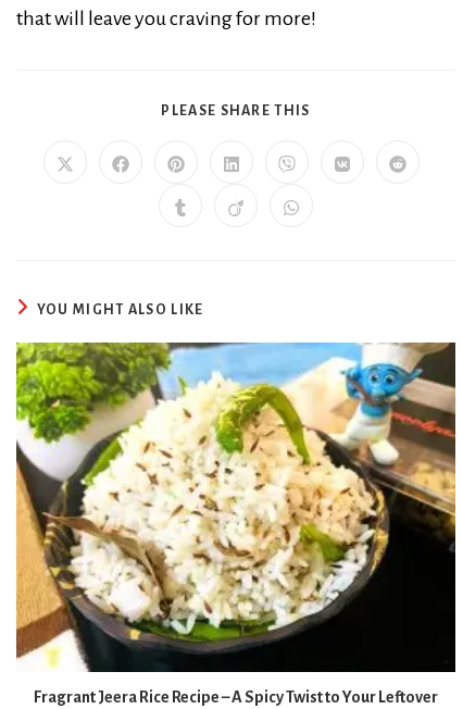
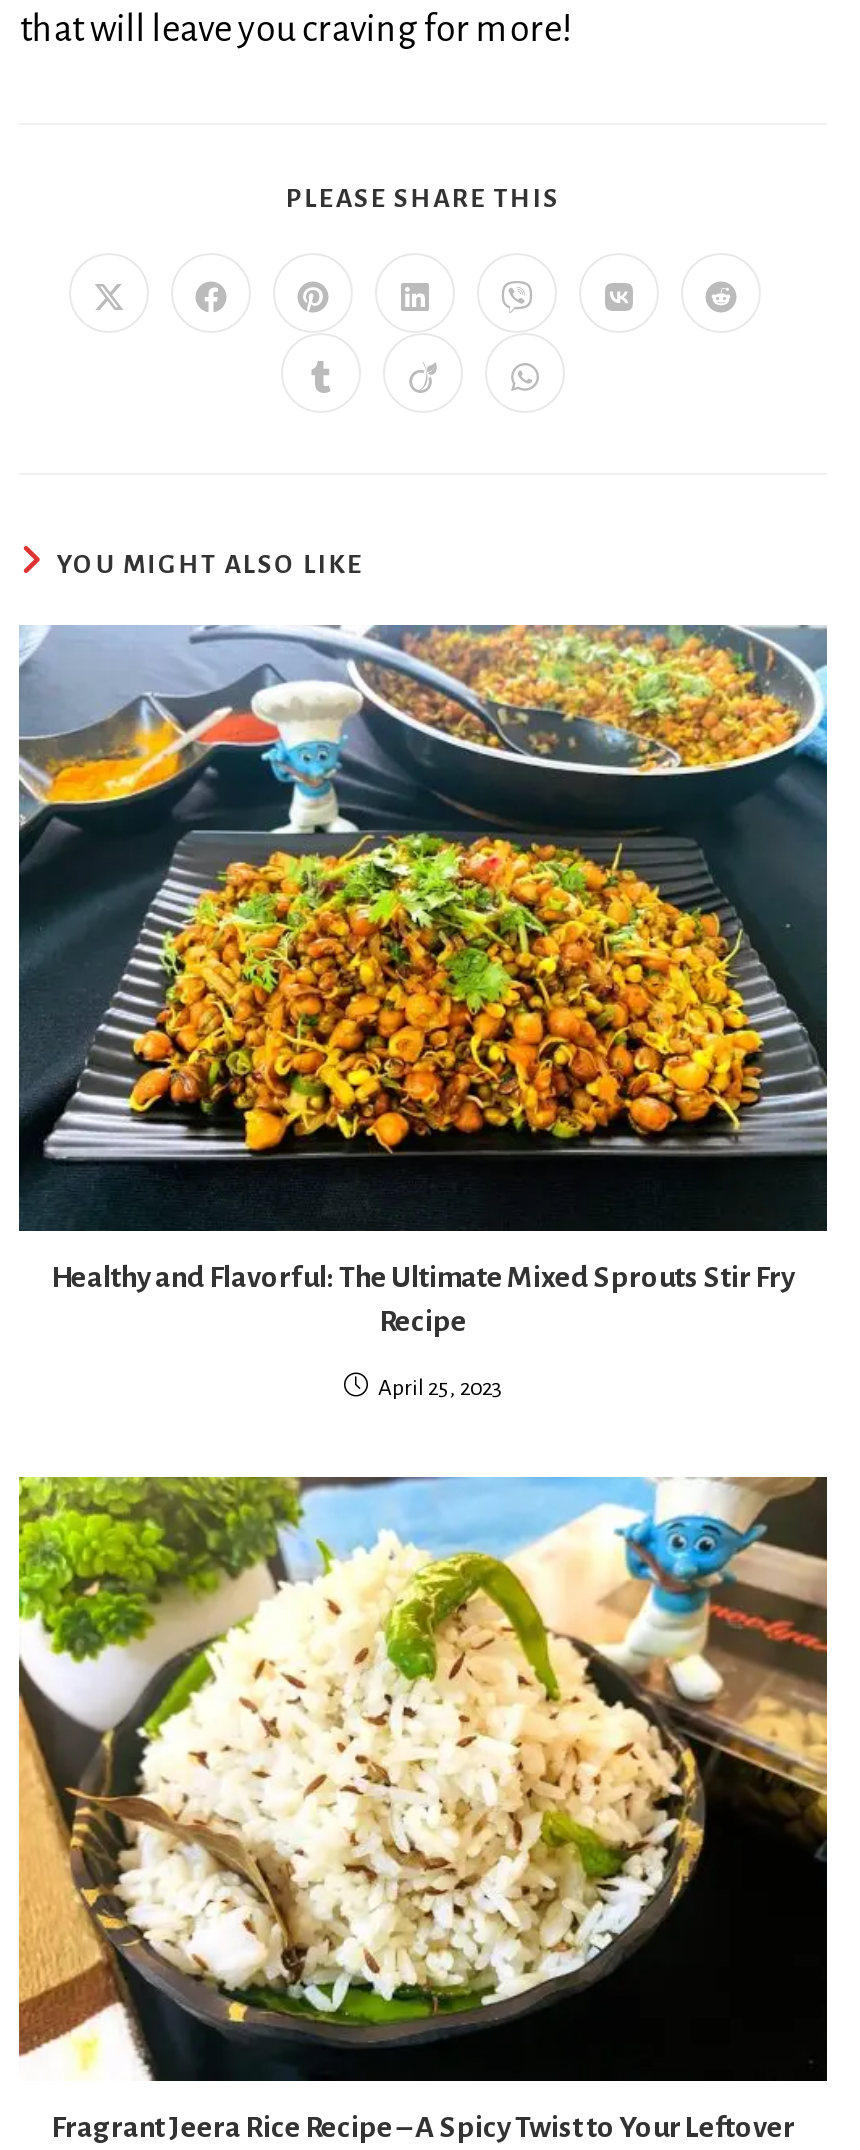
+ [image]
+ Healthy and Flavorful: The Ultimate Mixed Sprouts Stir Fry
+ Recipe
+ April 25, 2023
